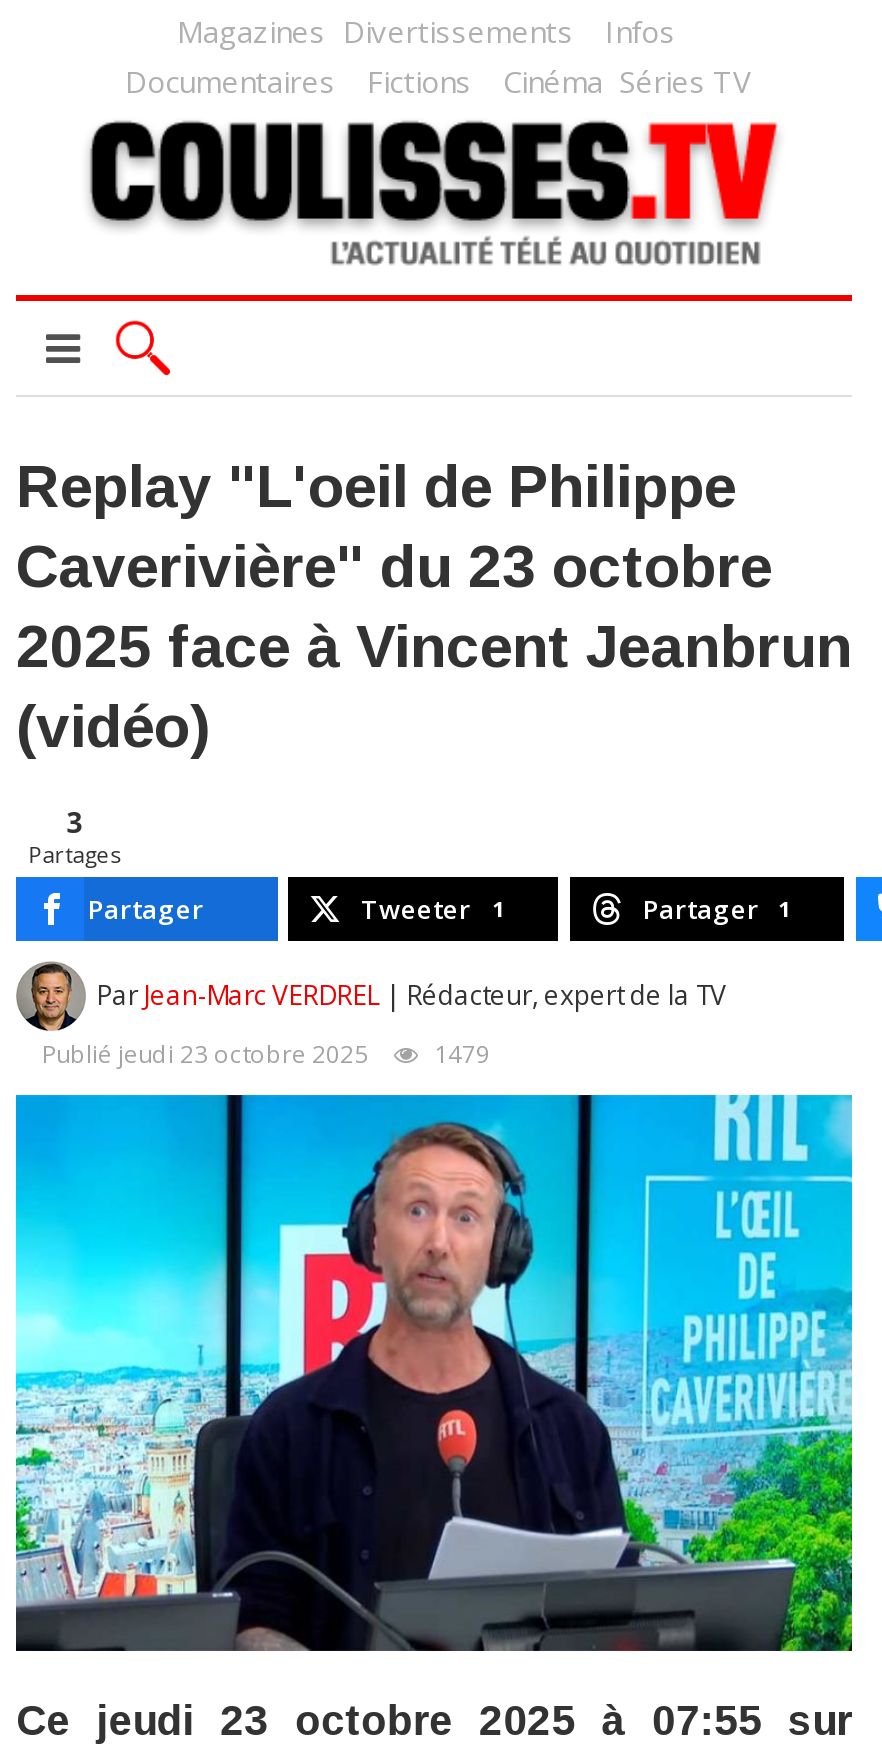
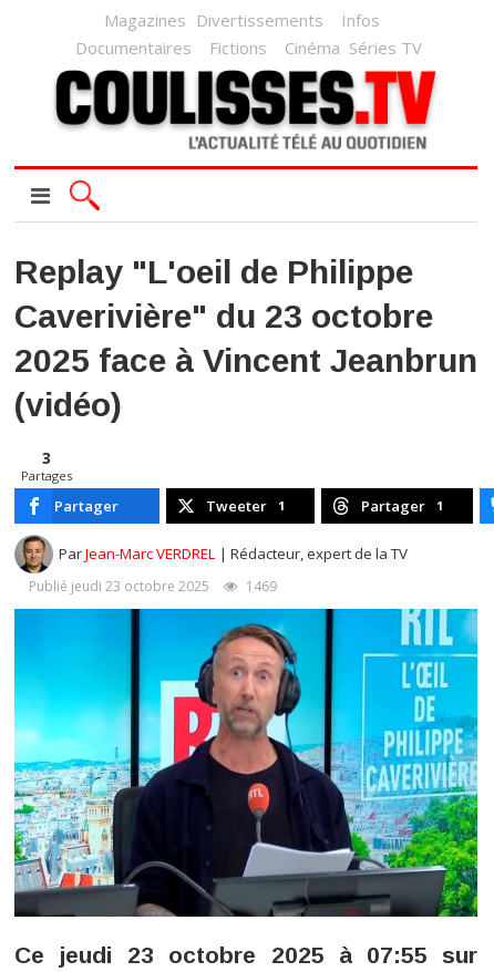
- Publié jeudi 23 octobre 2025 1479
+ Publié jeudi 23 octobre 2025 1469
